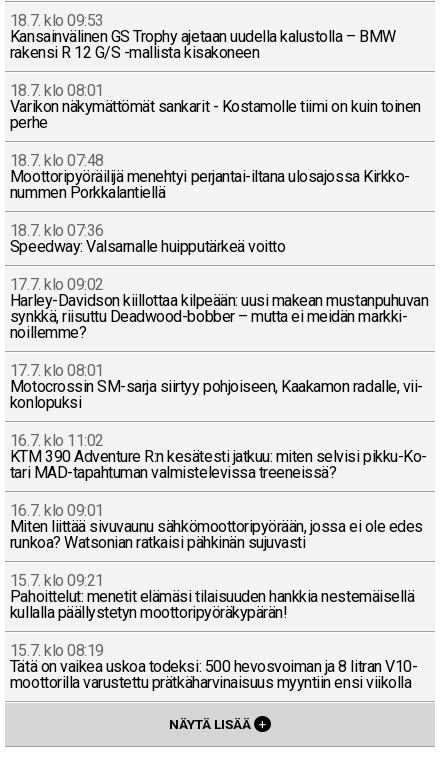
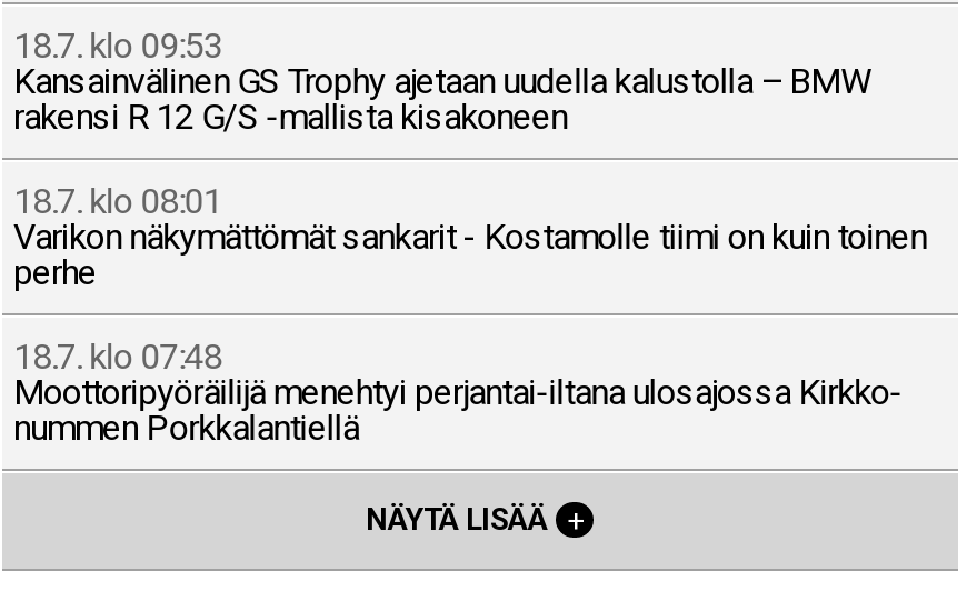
- 18.7. klo 07:36
- Speedway: Valsarnalle huipputärkeä voitto
- 17.7. klo 09:02
- Harley-Davidson kiillottaa kilpeään: uusi makean mustanpuhuvan
- synkkä, riisuttu Deadwood-bobber – mutta ei meidän markki
- noillemme?
- 17.7. klo 08:01
- Motocrossin SM-sarja siirtyy pohjoiseen, Kaakamon radalle, vii
- konlopuksi
- 16.7. klo 11:02
- KTM 390 Adventure R:n kesätesti jatkuu: miten selvisi pikku-Ko
- tari MAD-tapahtuman valmistelevissa treeneissä?
- 16.7. klo 09:01
- Miten liittää sivuvaunu sähkömoottoripyörään, jossa ei ole edes
- runkoa? Watsonian ratkaisi pähkinän sujuvasti
- 15.7. klo 09:21
- Pahoittelut: menetit elämäsi tilaisuuden hankkia nestemäisellä
- kullalla päällystetyn moottoripyöräkypärän!
- 15.7. klo 08:19
- Tätä on vaikea uskoa todeksi: 500 hevosvoiman ja 8 litran V10-
- moottorilla varustettu prätkäharvinaisuus myyntiin ensi viikolla
